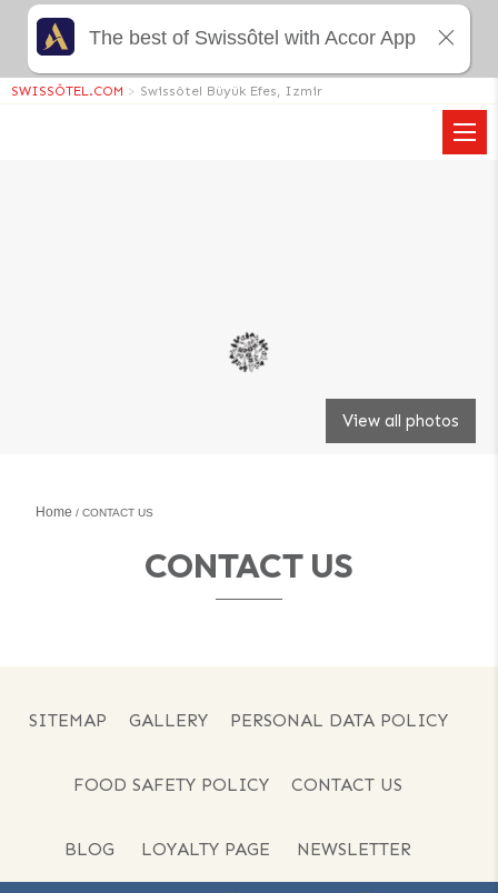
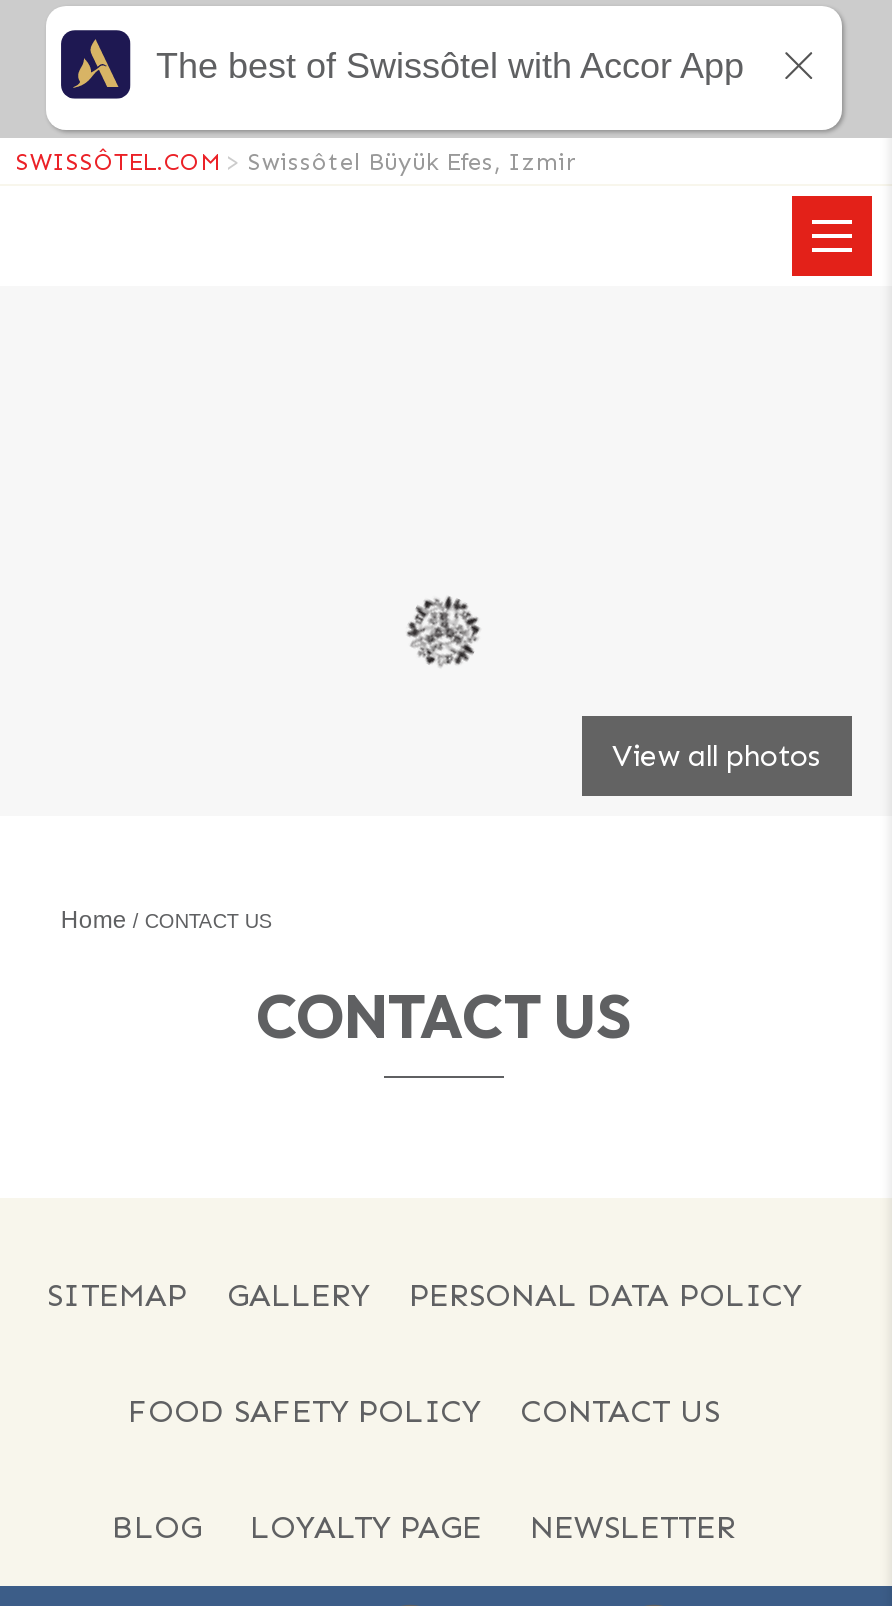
- [image]
+ [image]
